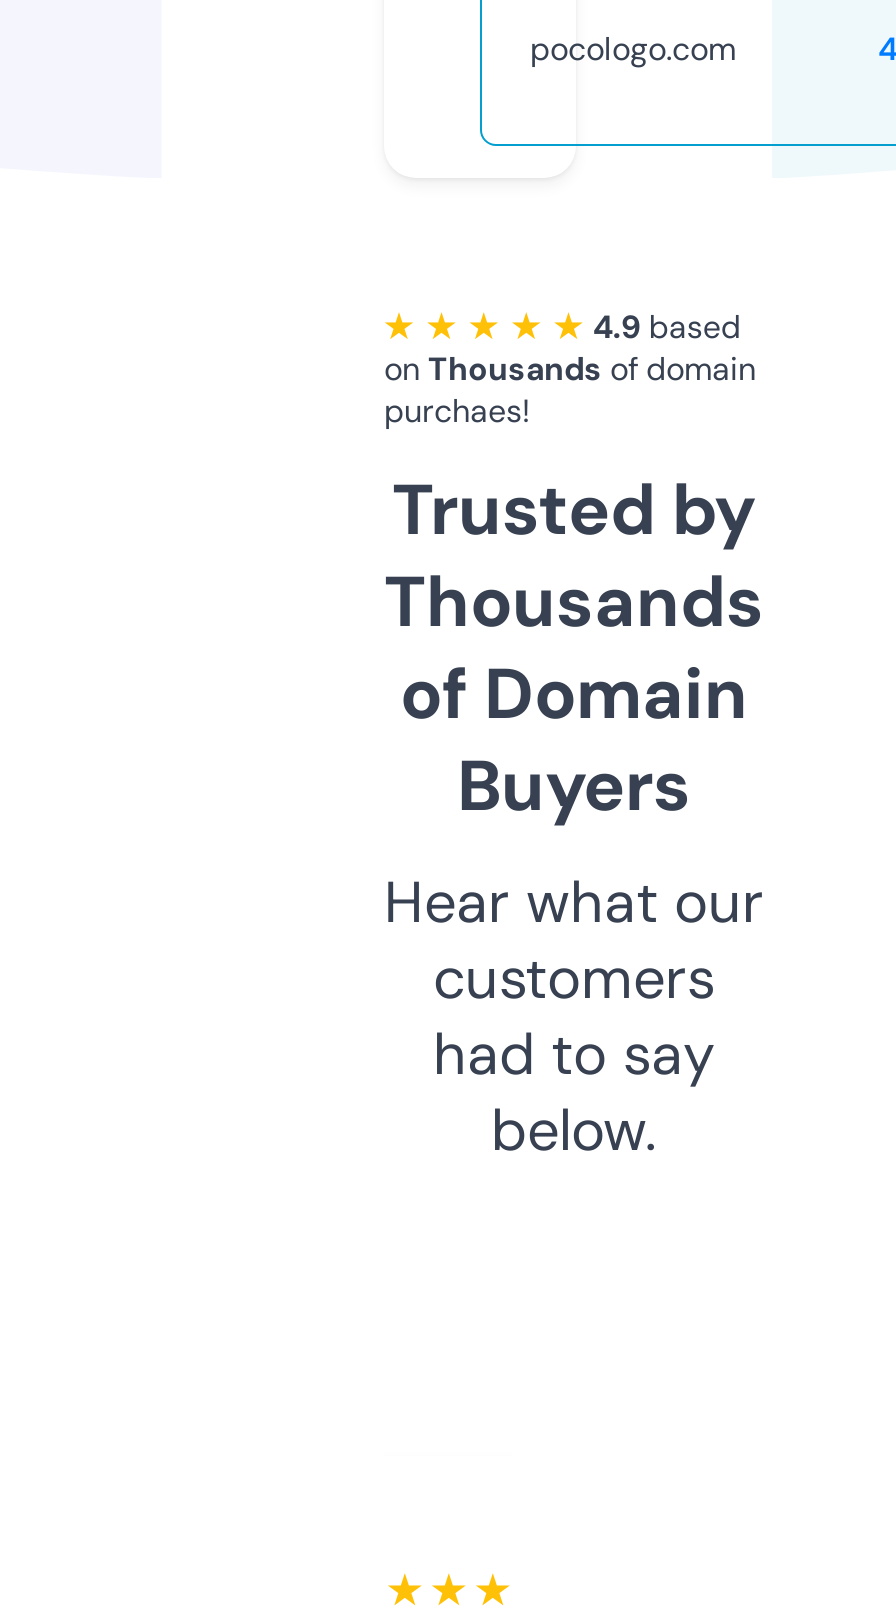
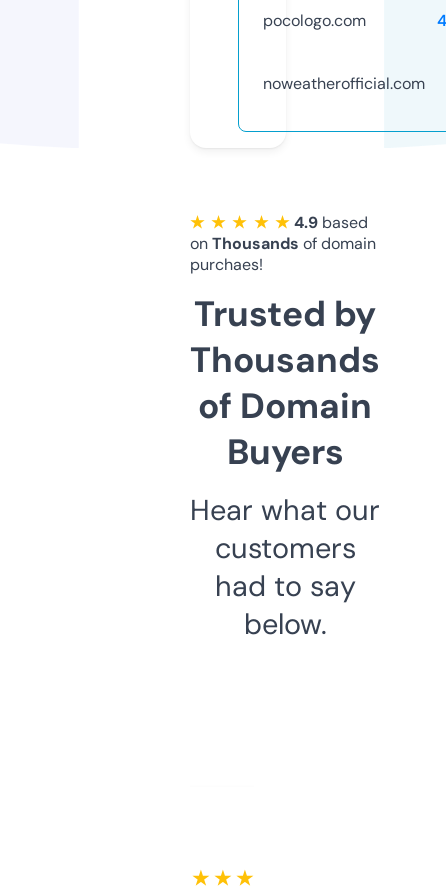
+ noweatherofficial.com
